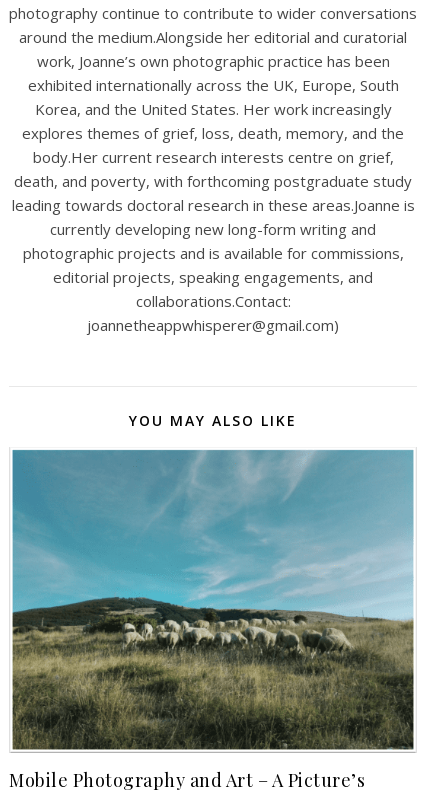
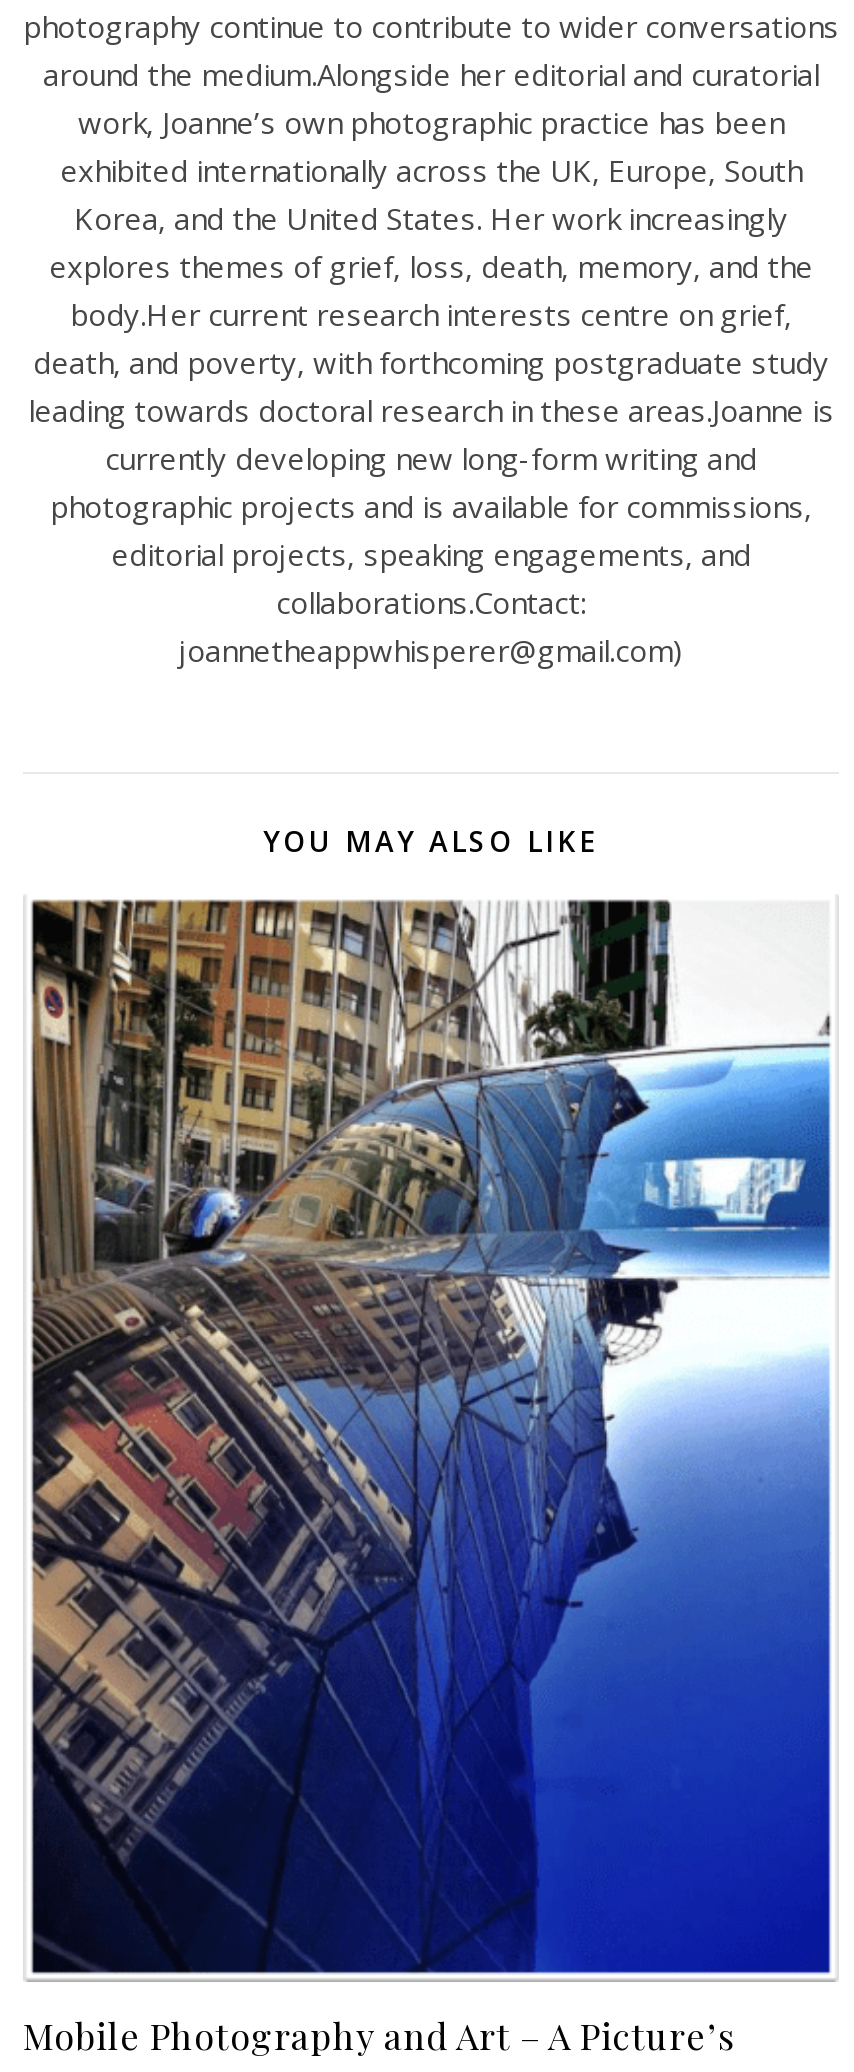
- [image]
+ [image]
